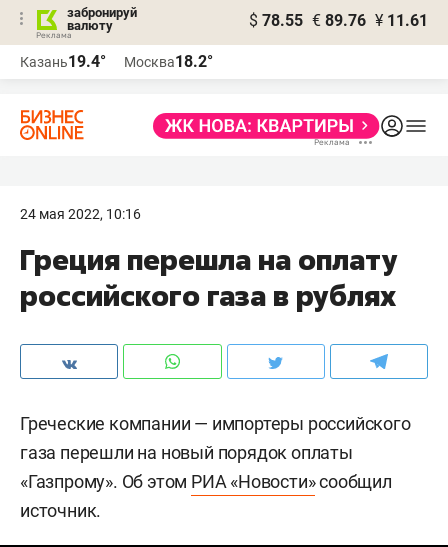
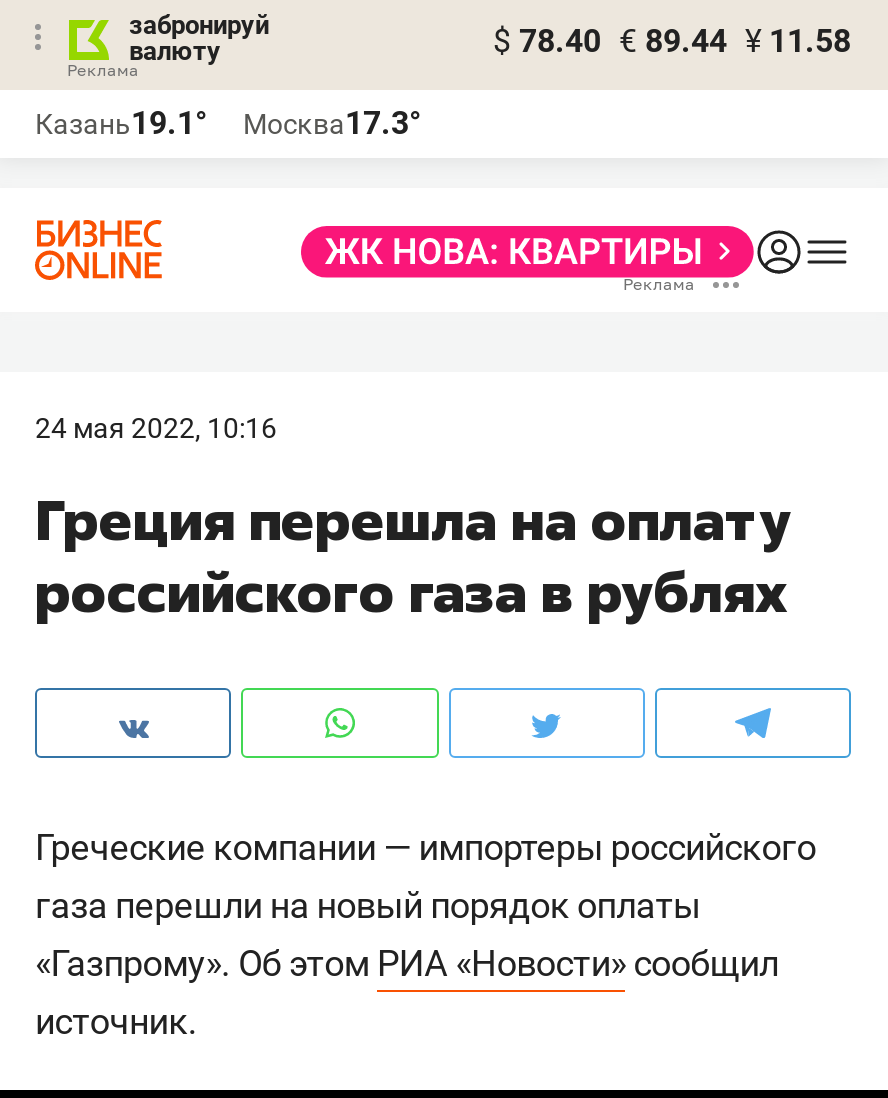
- $ 78.55 € 89.76 ¥ 11.61
+ $ 78.40 € 89.44 ¥ 11.58

- Казань19.4°
+ Казань19.1°

- Москва18.2°
+ Москва17.3°
